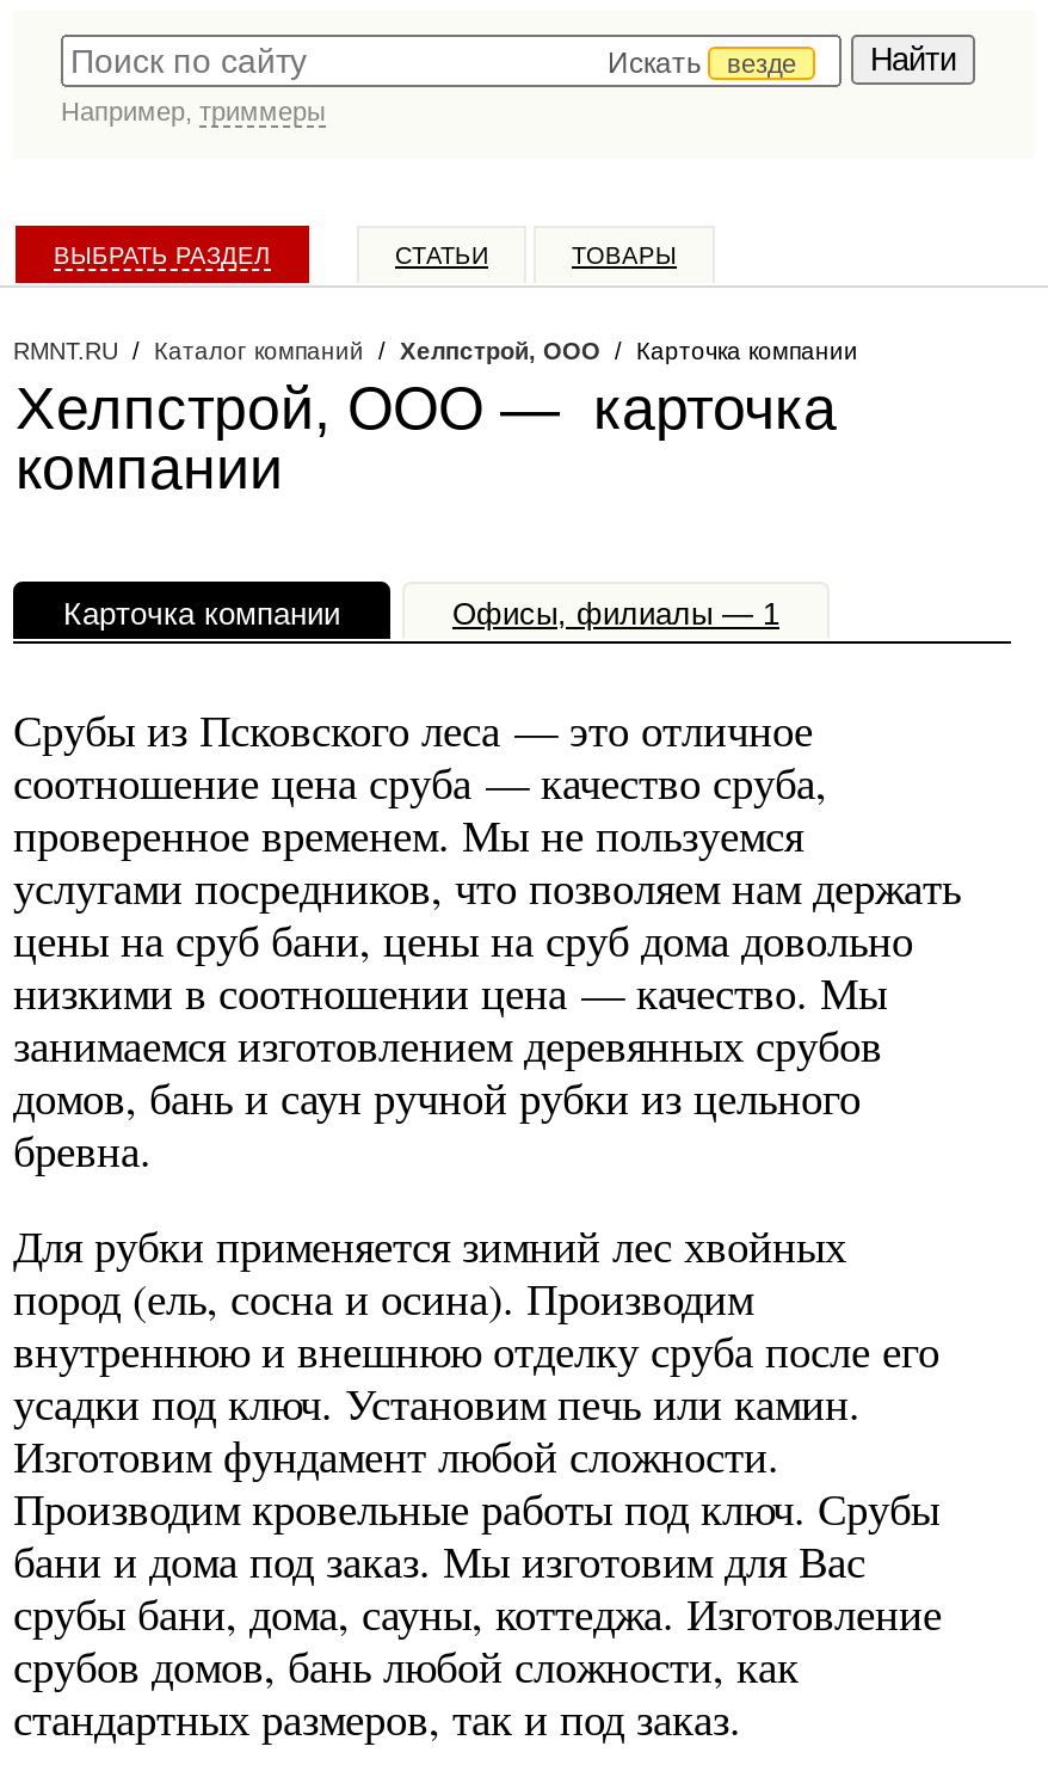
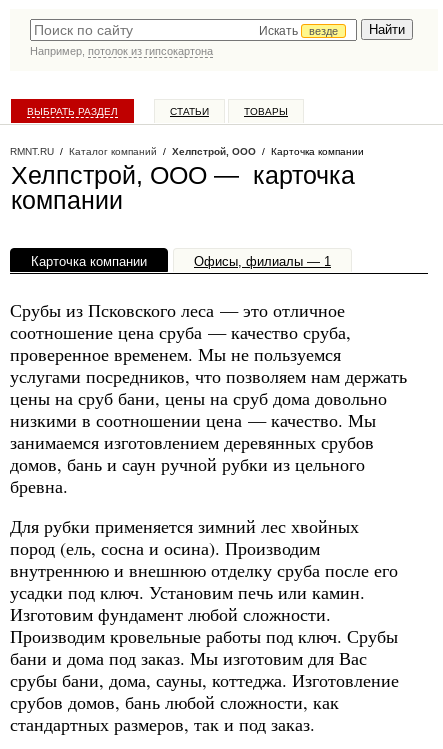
- Например, триммеры
+ Например, потолок из гипсокартона
